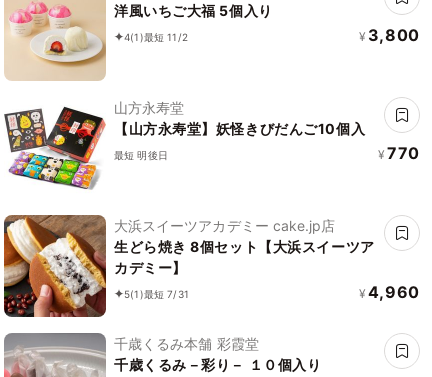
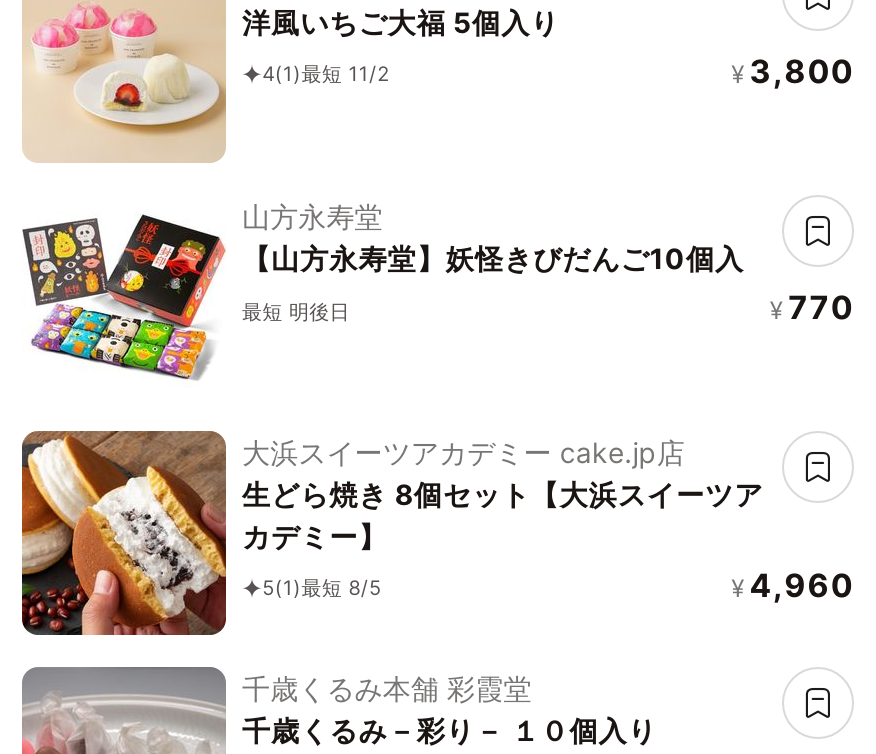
- 5(1)最短 7/31
+ 5(1)最短 8/5
